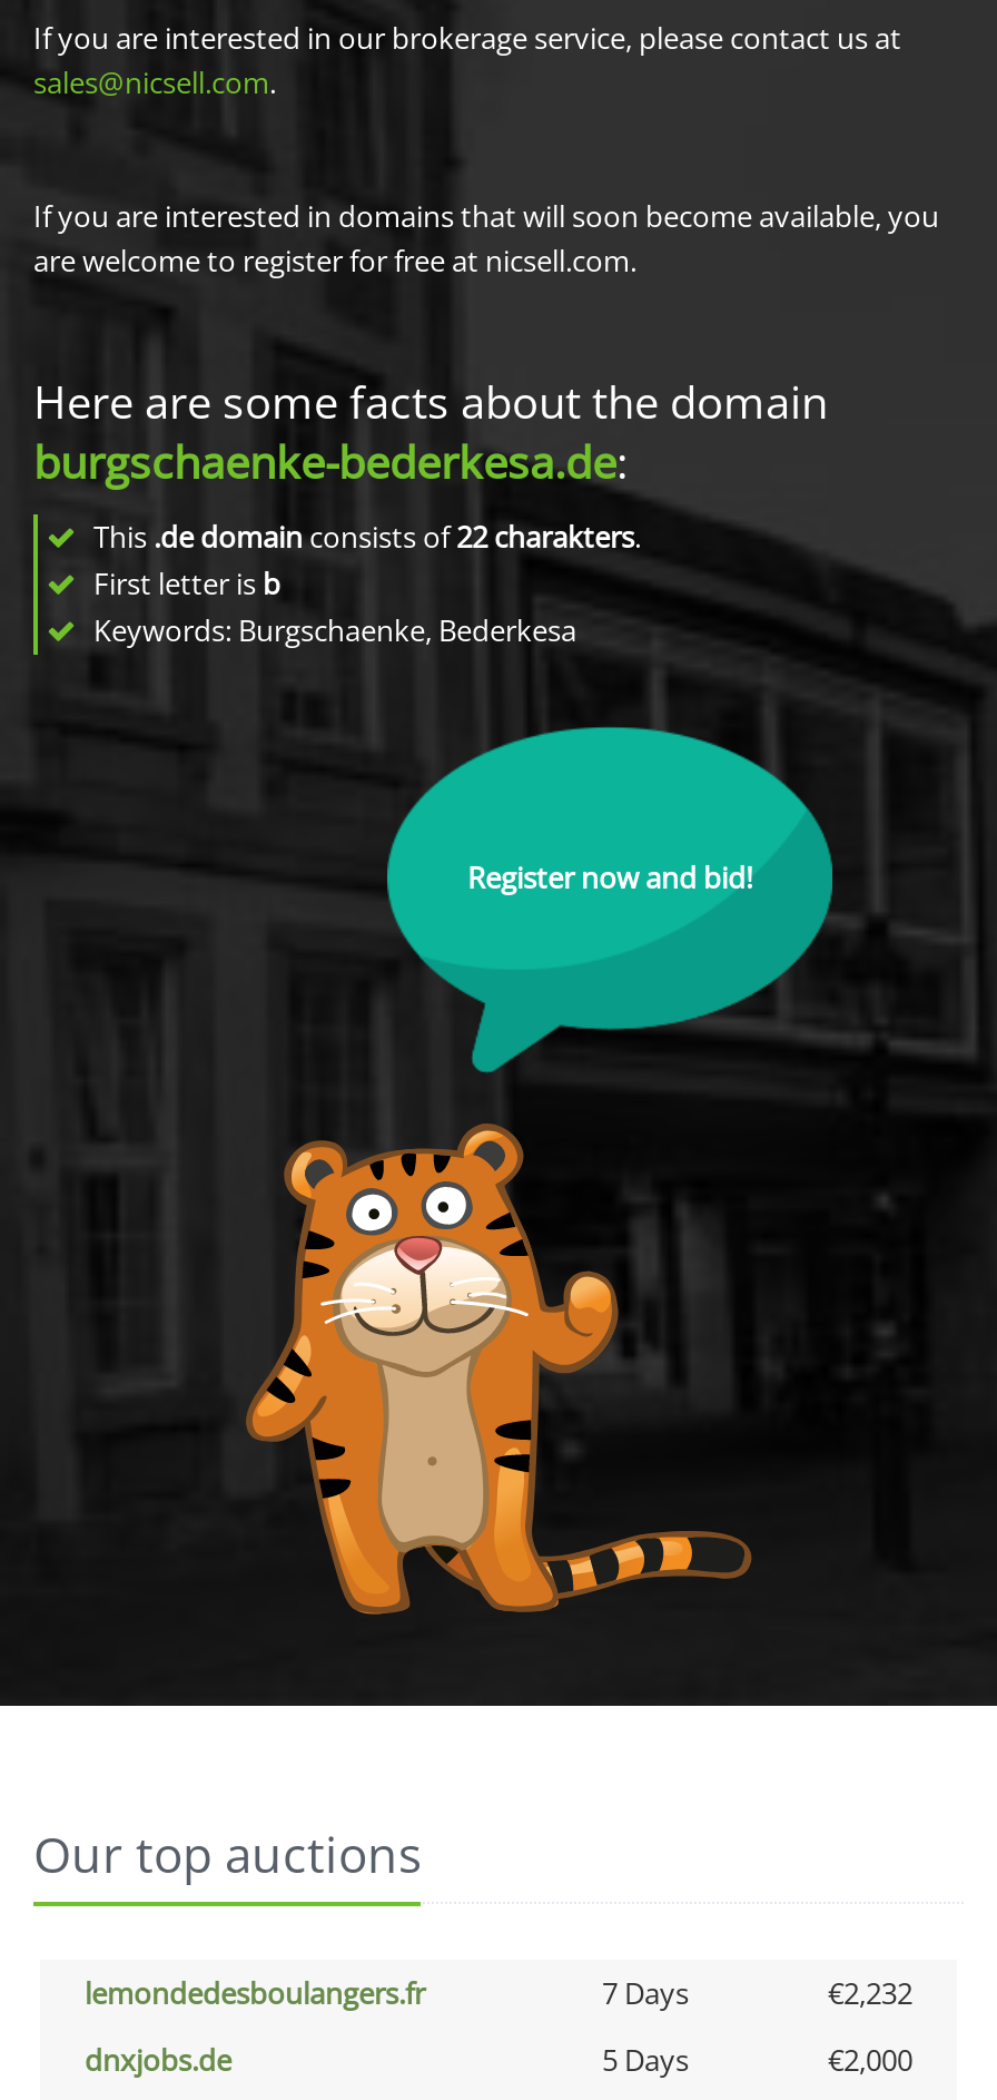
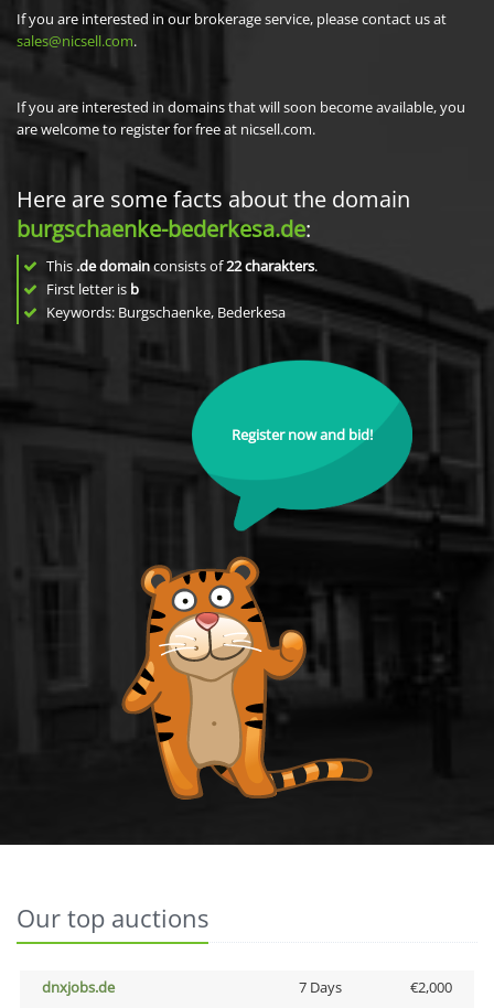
- lemondedesboulangers.fr
- 7 Days
- €2,232

- 5 Days
+ 7 Days
